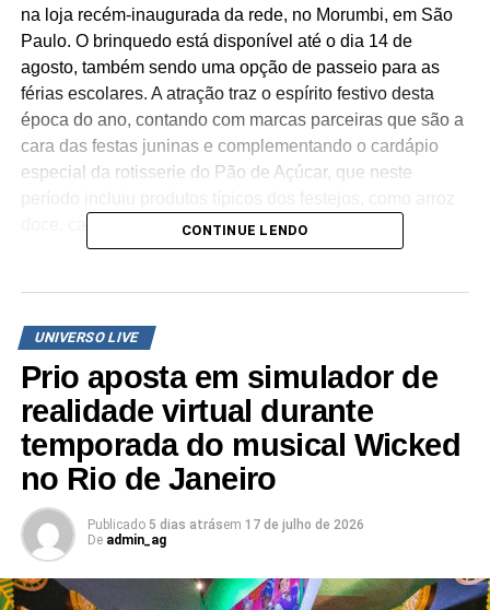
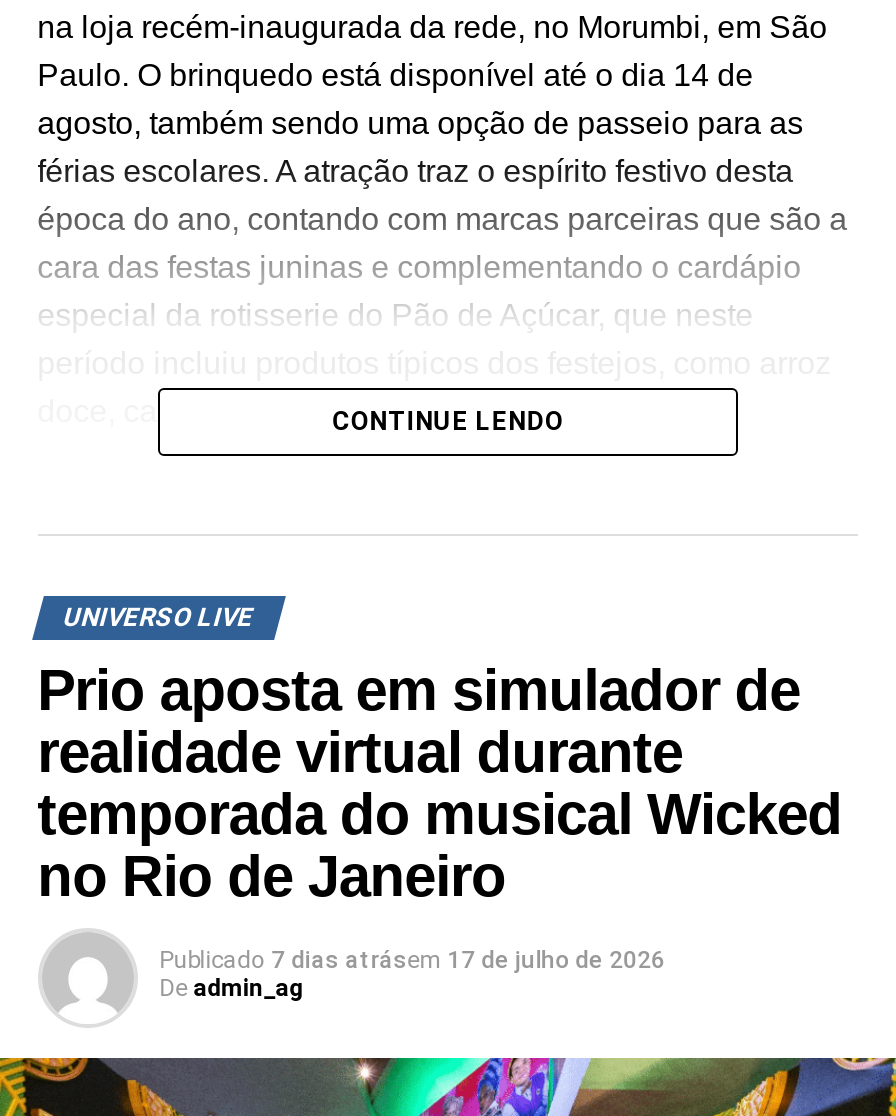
- Publicado 5 dias atrásem 17 de julho de 2026
+ Publicado 7 dias atrásem 17 de julho de 2026
